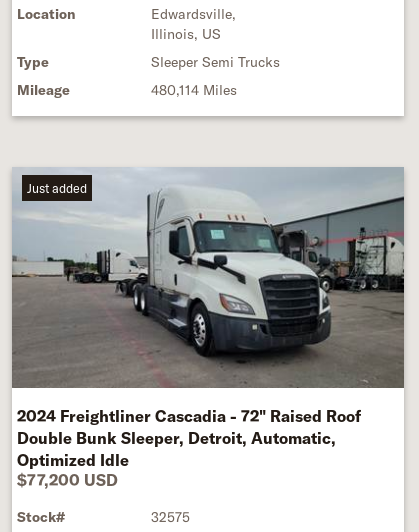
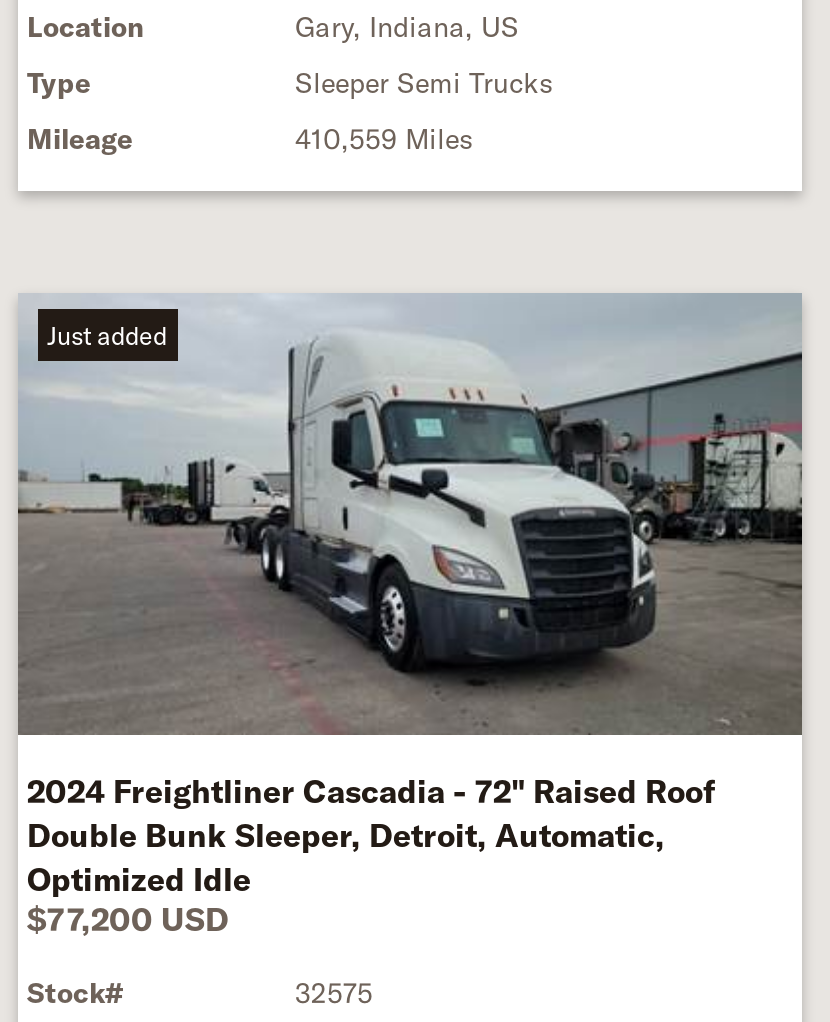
- Edwardsville,
- Illinois, US
+ Gary, Indiana, US

- 480,114 Miles
+ 410,559 Miles
